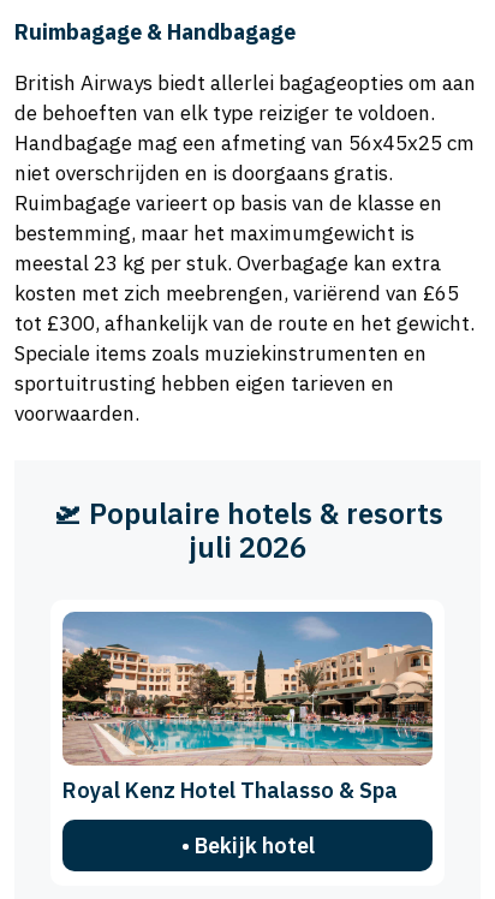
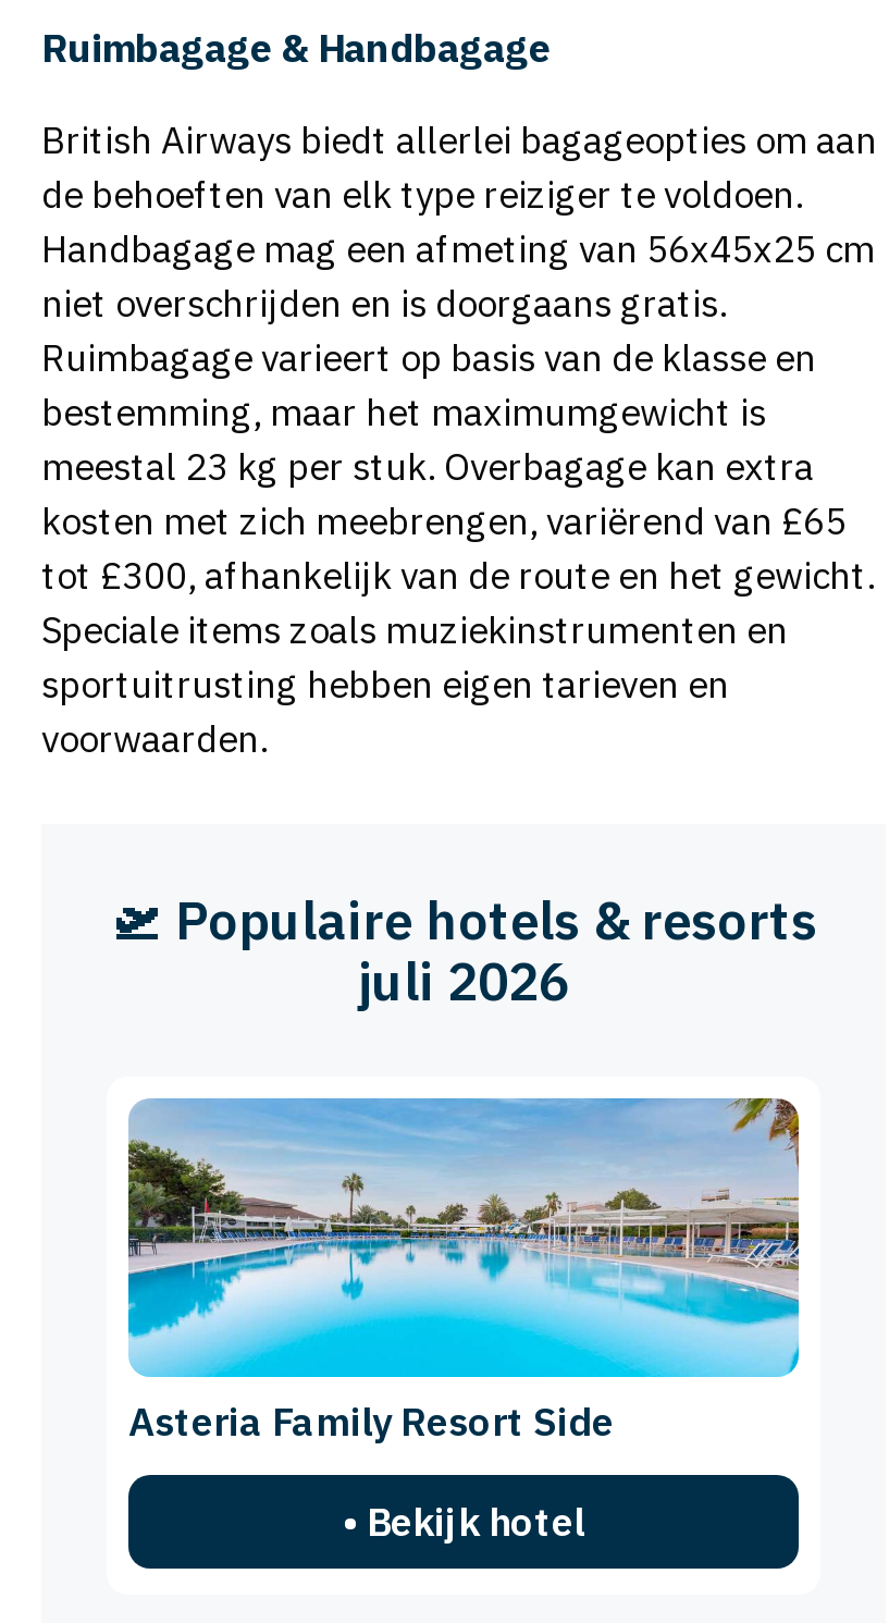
- [image]
- Royal Kenz Hotel Thalasso & Spa
+ [image]
+ Asteria Family Resort Side
